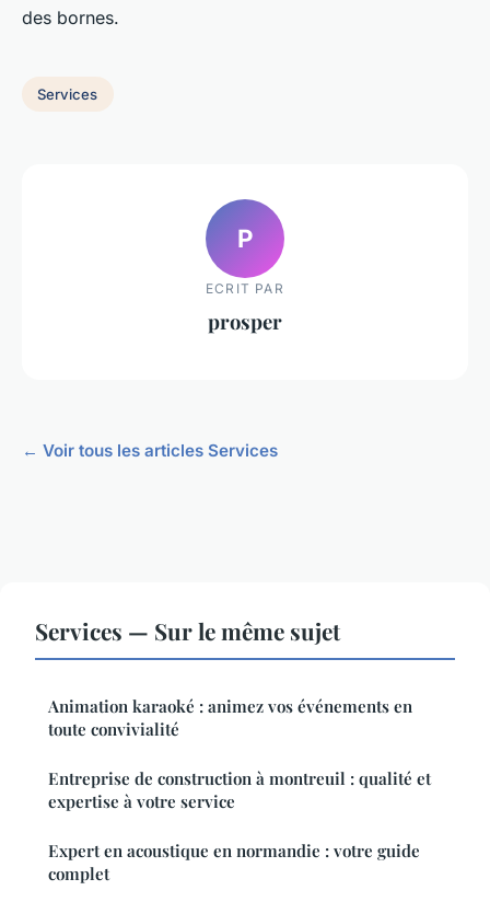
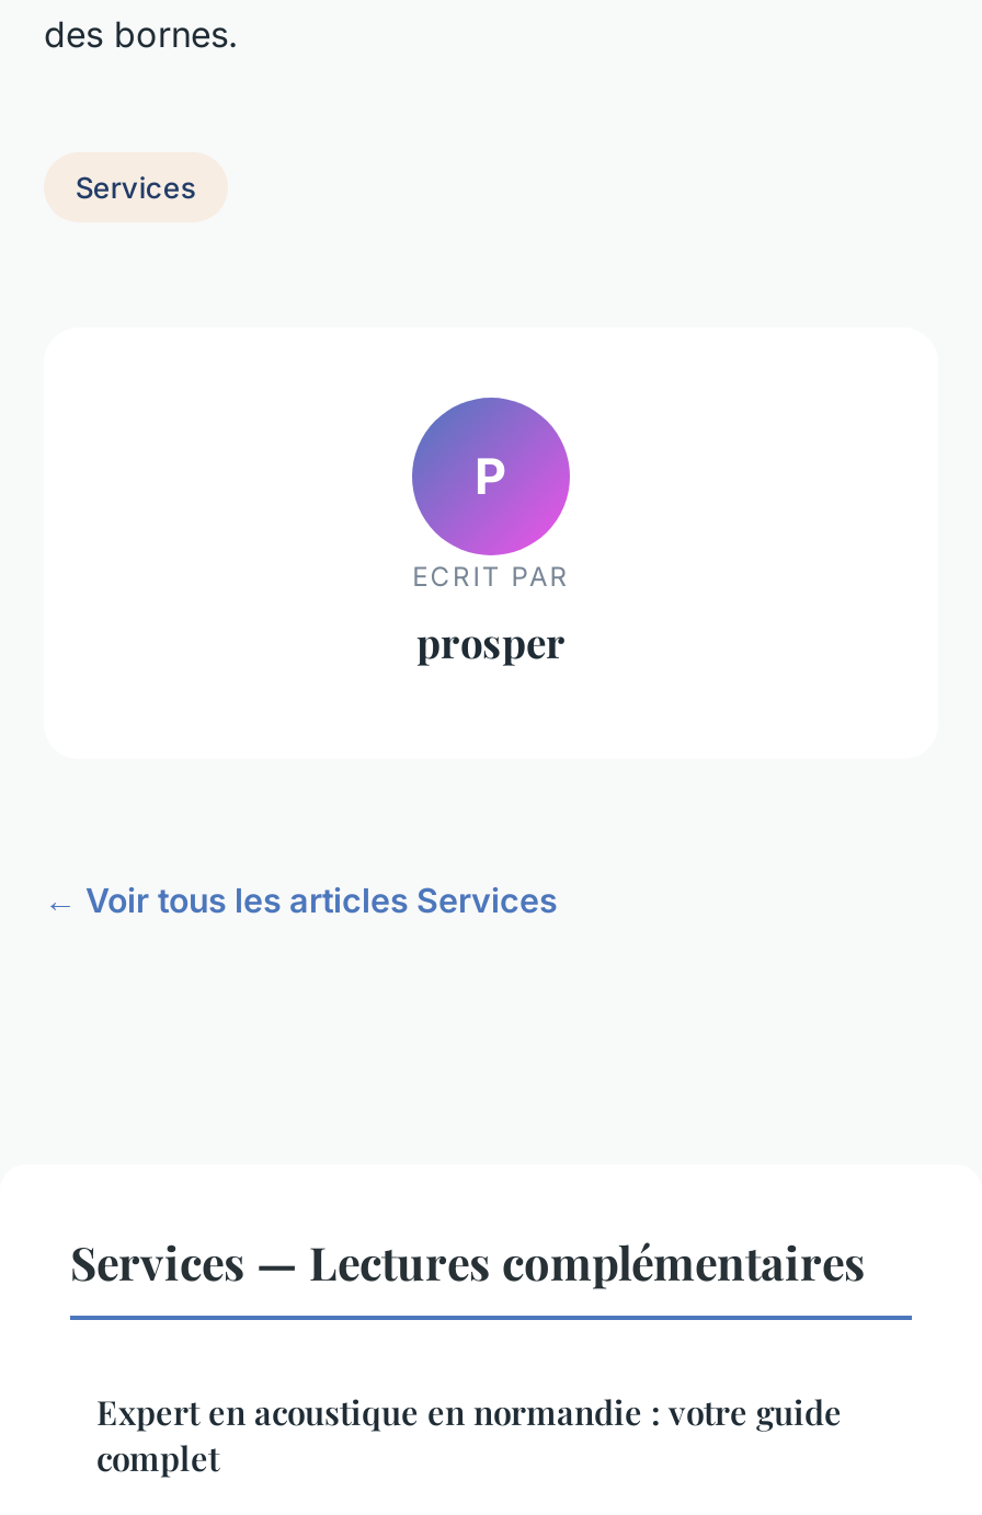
- Services — Sur le même sujet
- Animation karaoké : animez vos événements en
- toute convivialité
- Entreprise de construction à montreuil : qualité et
- expertise à votre service
+ Services — Lectures complémentaires
